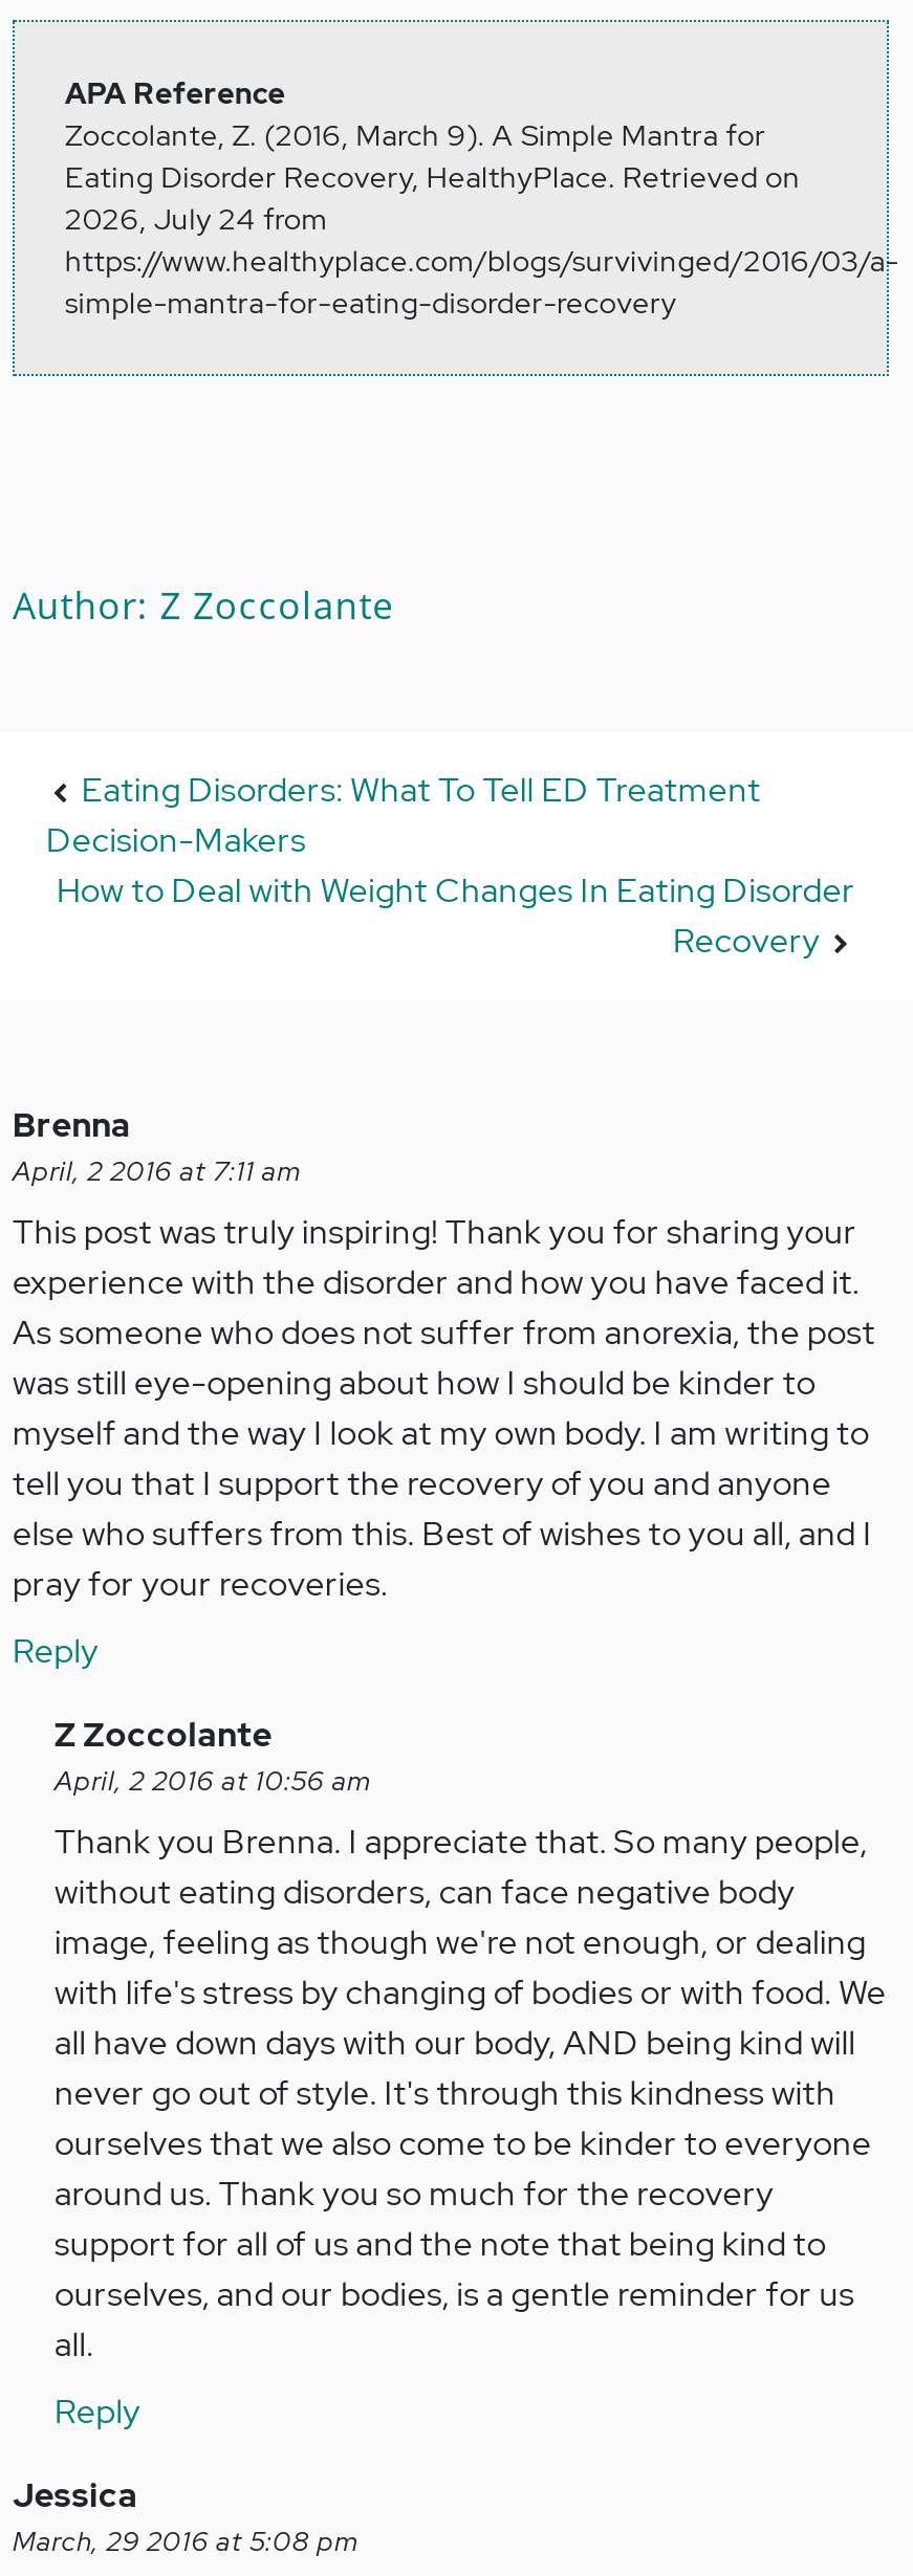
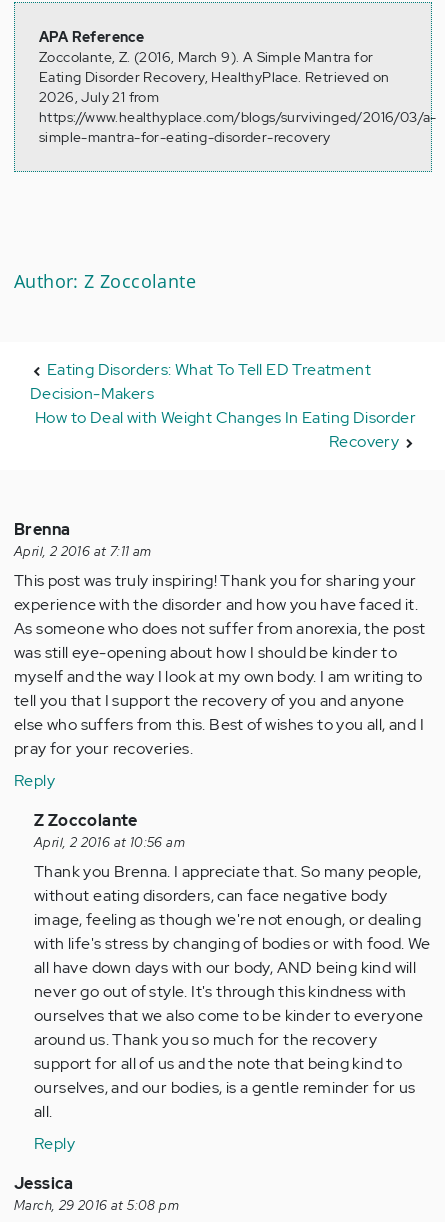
- 2026, July 24 from
+ 2026, July 21 from
